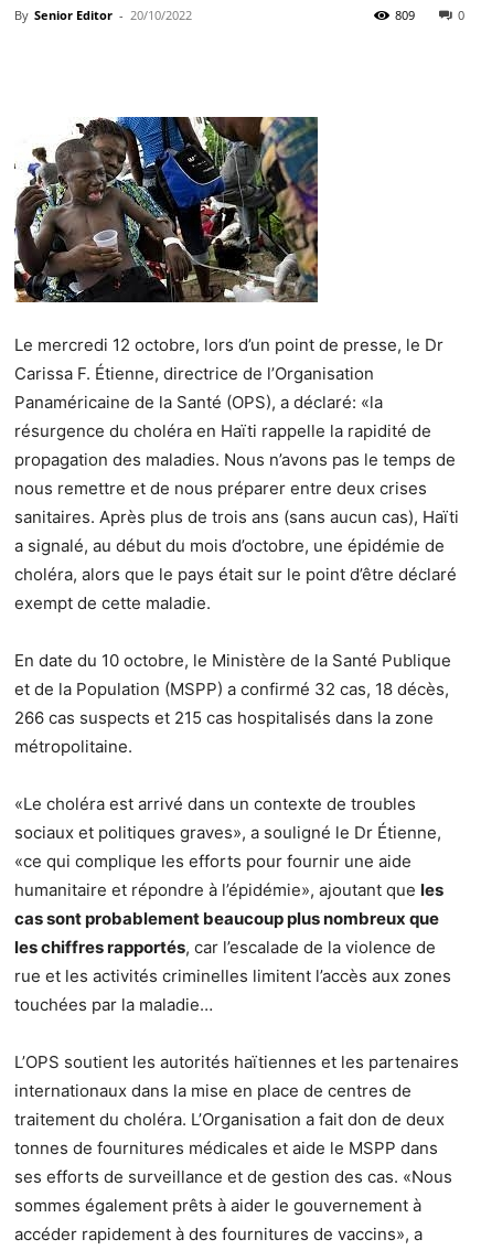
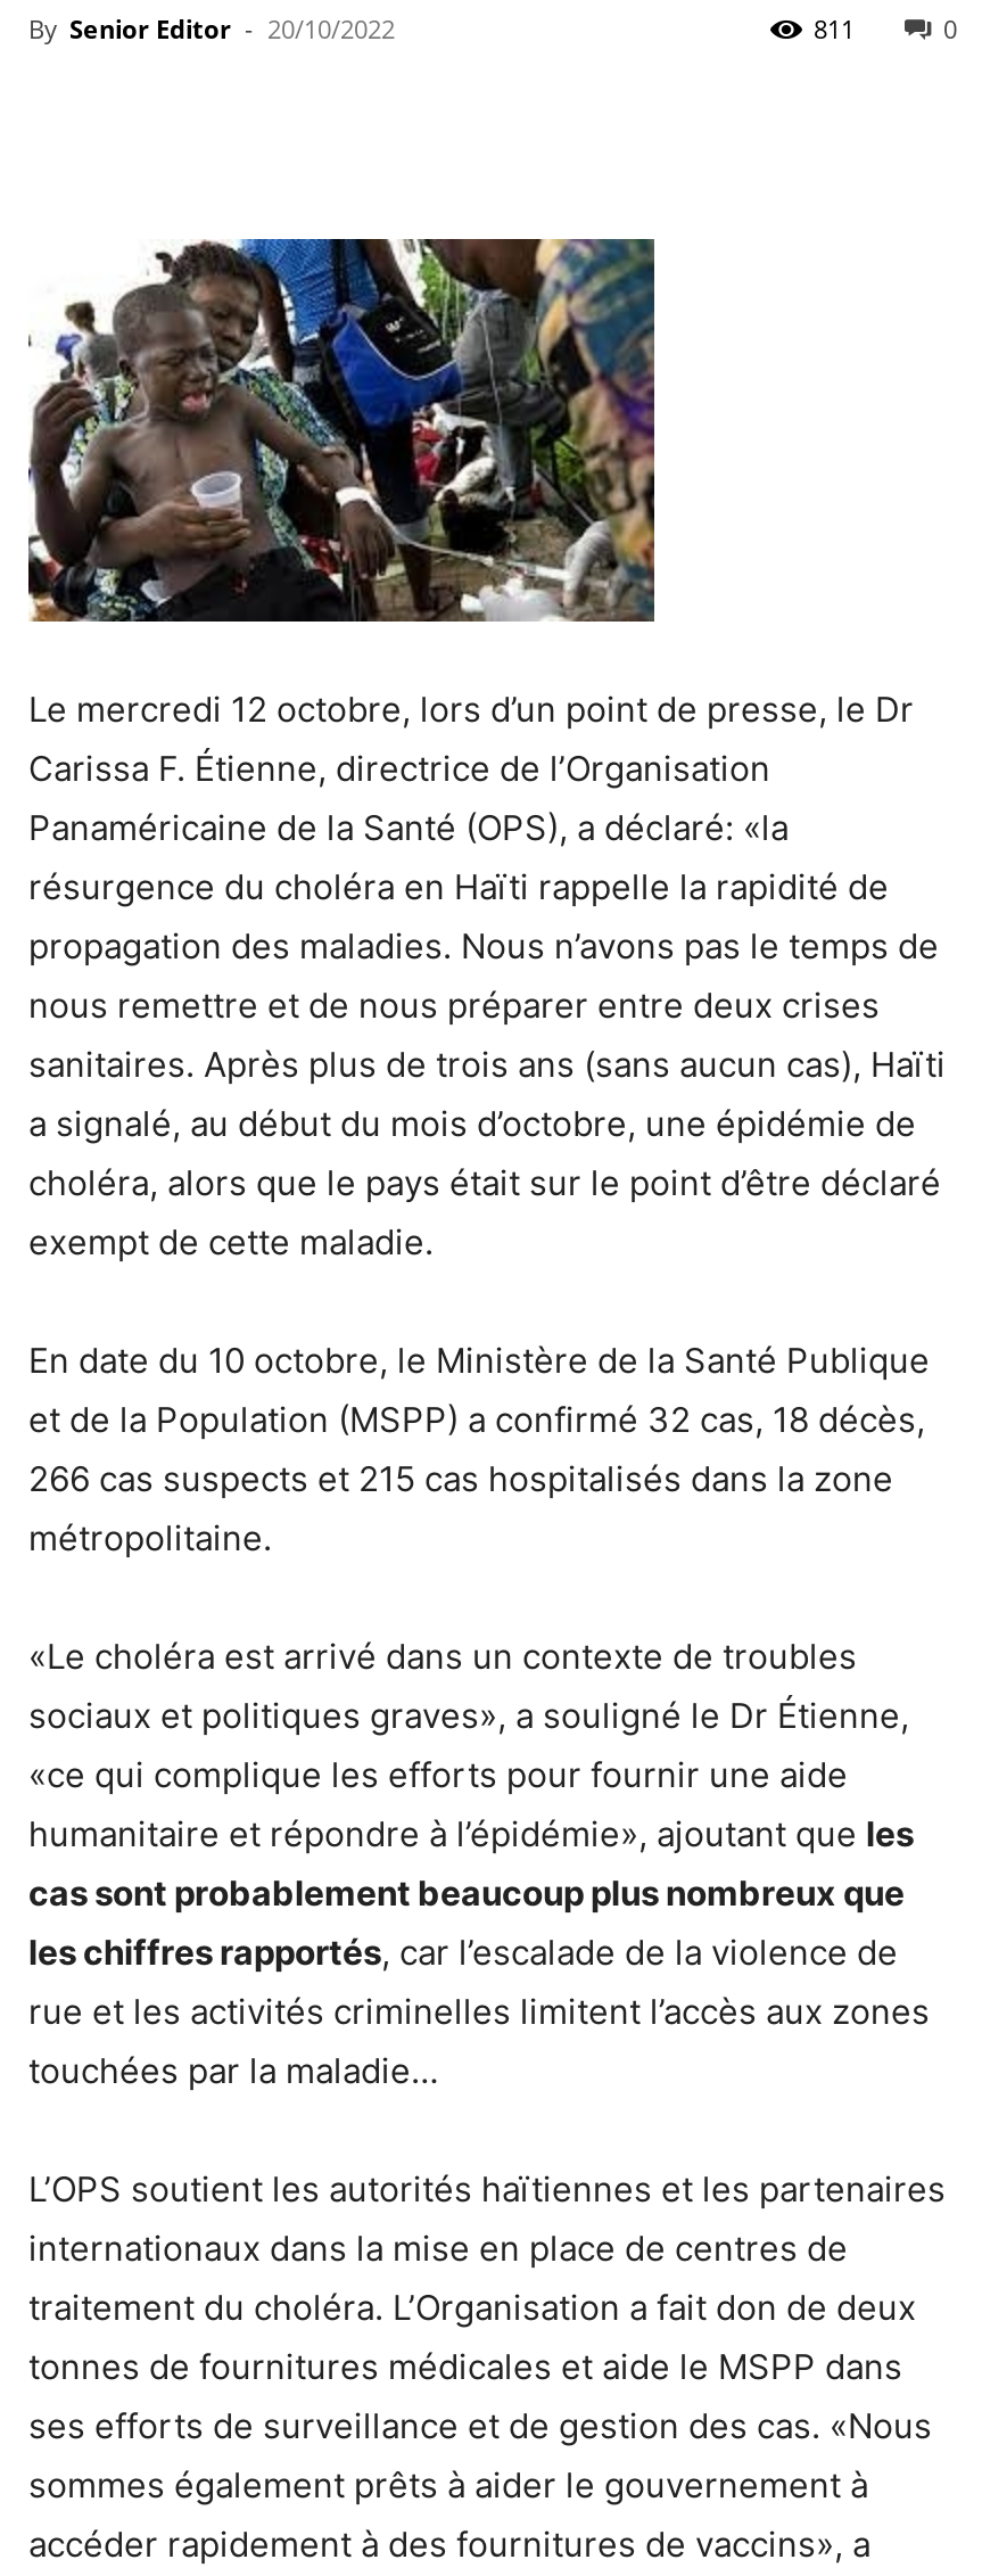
- 809
+ 811
